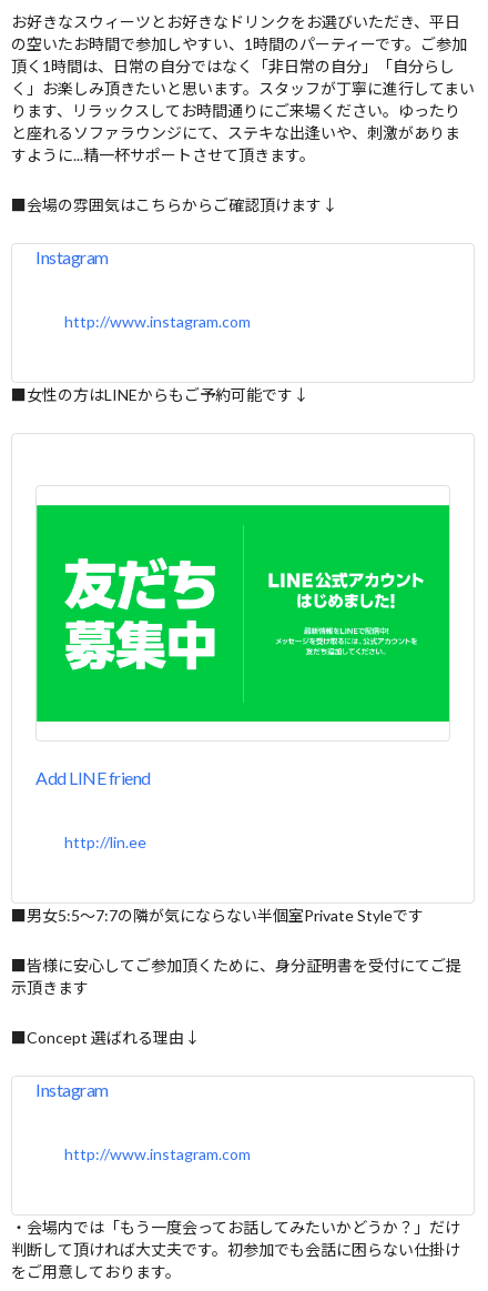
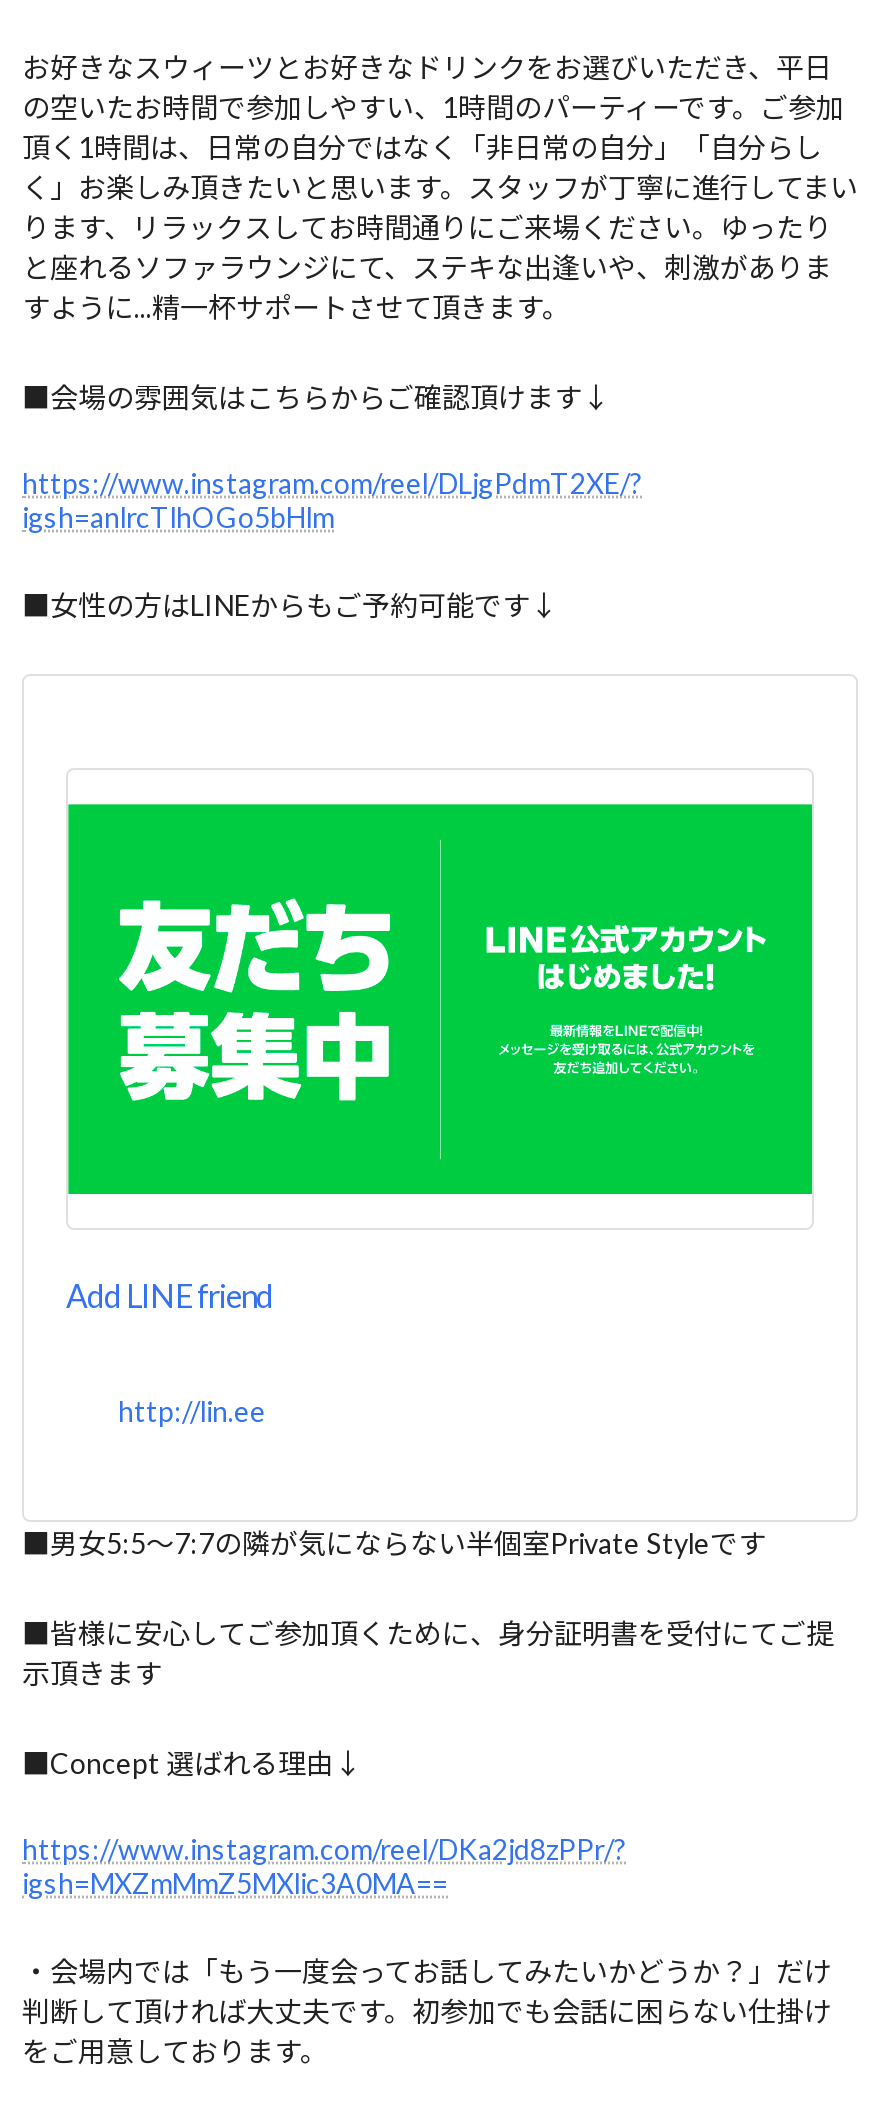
- Instagram
- http://www.instagram.com
+ https://www.instagram.com/reel/DLjgPdmT2XE/?
+ igsh=anlrcTlhOGo5bHlm

- Instagram
- http://www.instagram.com
+ https://www.instagram.com/reel/DKa2jd8zPPr/?
+ igsh=MXZmMmZ5MXlic3A0MA==
